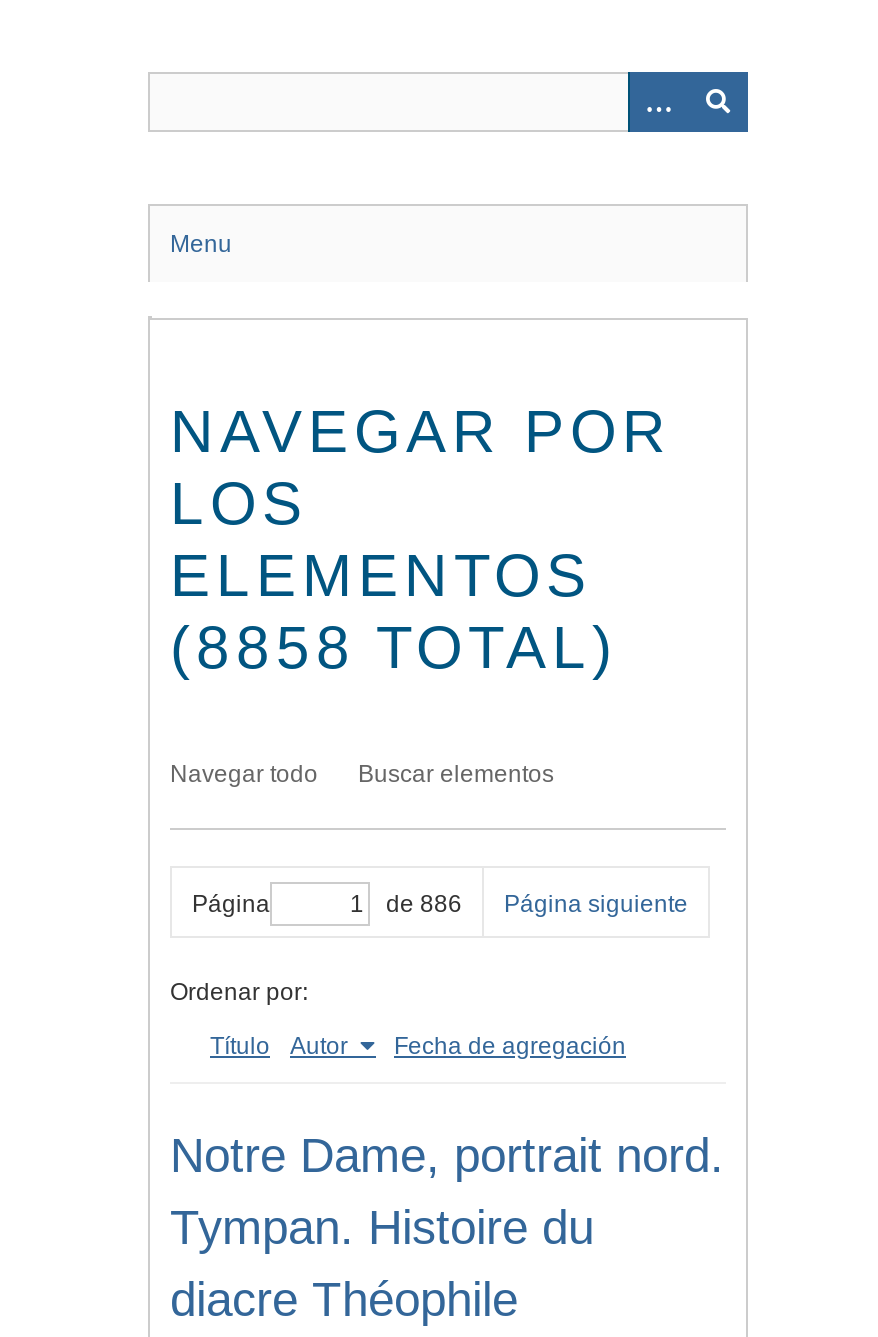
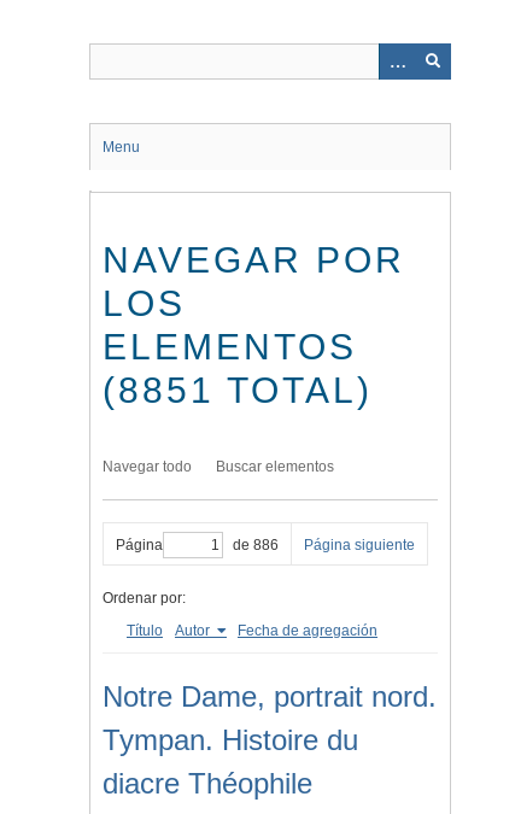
- (8858 TOTAL)
+ (8851 TOTAL)
